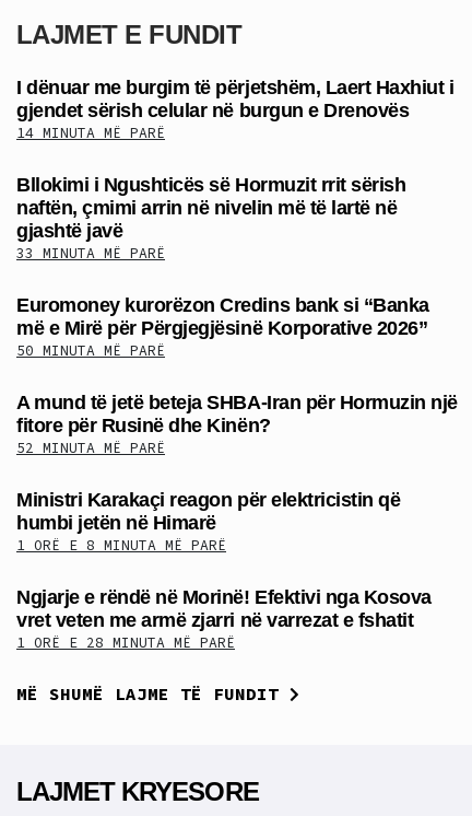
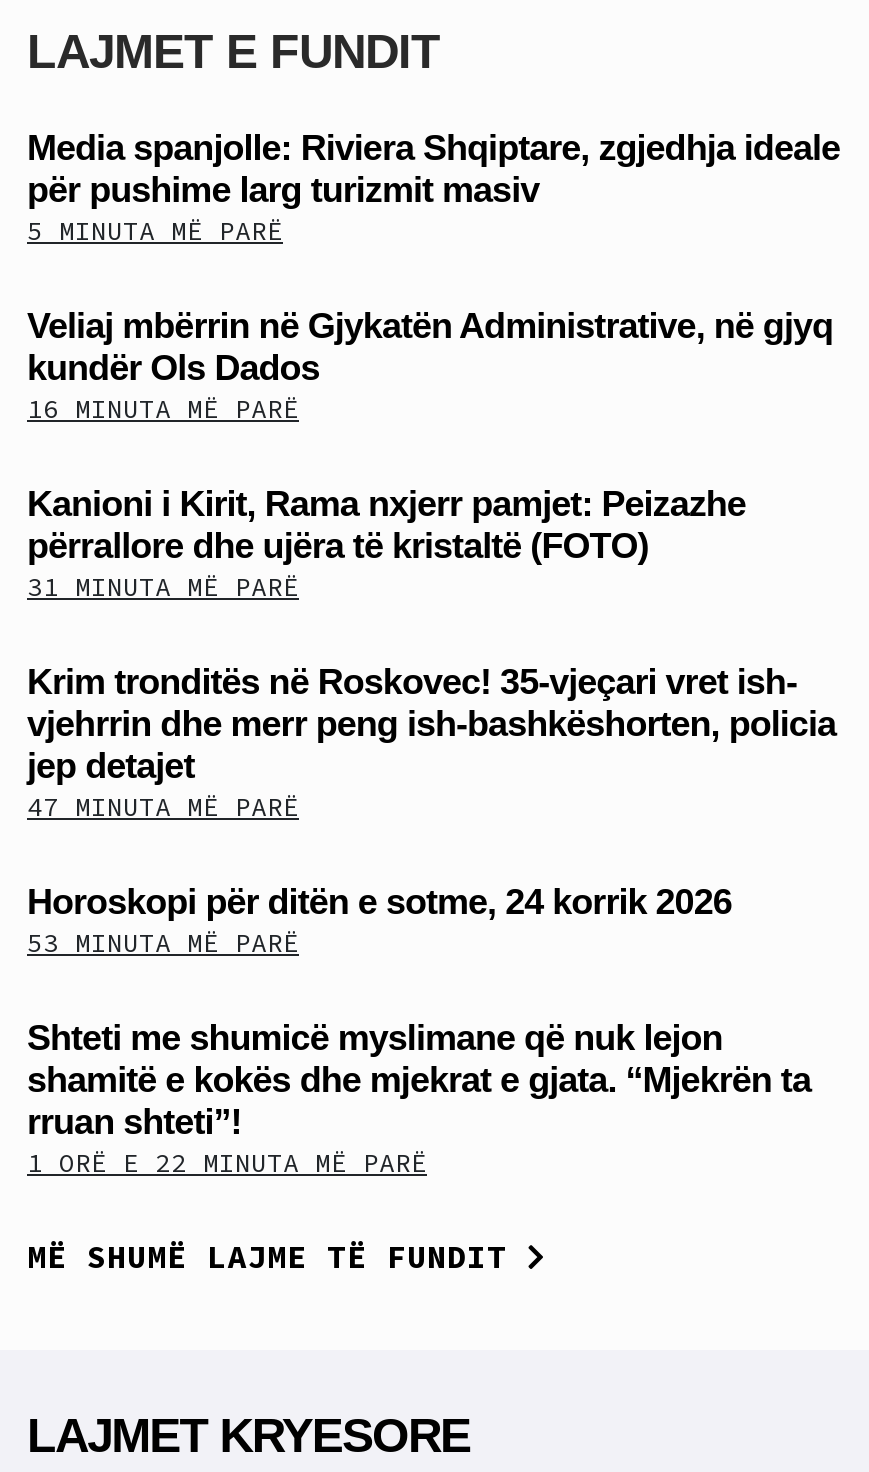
- I dënuar me burgim të përjetshëm, Laert Haxhiut i
- gjendet sërish celular në burgun e Drenovës
- 14 MINUTA MË PARË
+ Media spanjolle: Riviera Shqiptare, zgjedhja ideale
+ për pushime larg turizmit masiv
+ 5 MINUTA MË PARË

- Bllokimi i Ngushticës së Hormuzit rrit sërish
- naftën, çmimi arrin në nivelin më të lartë në
- gjashtë javë
- 33 MINUTA MË PARË
+ Veliaj mbërrin në Gjykatën Administrative, në gjyq
+ kundër Ols Dados
+ 16 MINUTA MË PARË

- Euromoney kurorëzon Credins bank si “Banka
- më e Mirë për Përgjegjësinë Korporative 2026”
- 50 MINUTA MË PARË
+ Kanioni i Kirit, Rama nxjerr pamjet: Peizazhe
+ përrallore dhe ujëra të kristaltë (FOTO)
+ 31 MINUTA MË PARË

- A mund të jetë beteja SHBA-Iran për Hormuzin një
- fitore për Rusinë dhe Kinën?
- 52 MINUTA MË PARË
+ Krim tronditës në Roskovec! 35-vjeçari vret ish-
+ vjehrrin dhe merr peng ish-bashkëshorten, policia
+ jep detajet
+ 47 MINUTA MË PARË

- Ministri Karakaçi reagon për elektricistin që
- humbi jetën në Himarë
- 1 ORË E 8 MINUTA MË PARË
+ Horoskopi për ditën e sotme, 24 korrik 2026
+ 53 MINUTA MË PARË

- Ngjarje e rëndë në Morinë! Efektivi nga Kosova
- vret veten me armë zjarri në varrezat e fshatit
- 1 ORË E 28 MINUTA MË PARË
+ Shteti me shumicë myslimane që nuk lejon
+ shamitë e kokës dhe mjekrat e gjata. “Mjekrën ta
+ rruan shteti”!
+ 1 ORË E 22 MINUTA MË PARË
